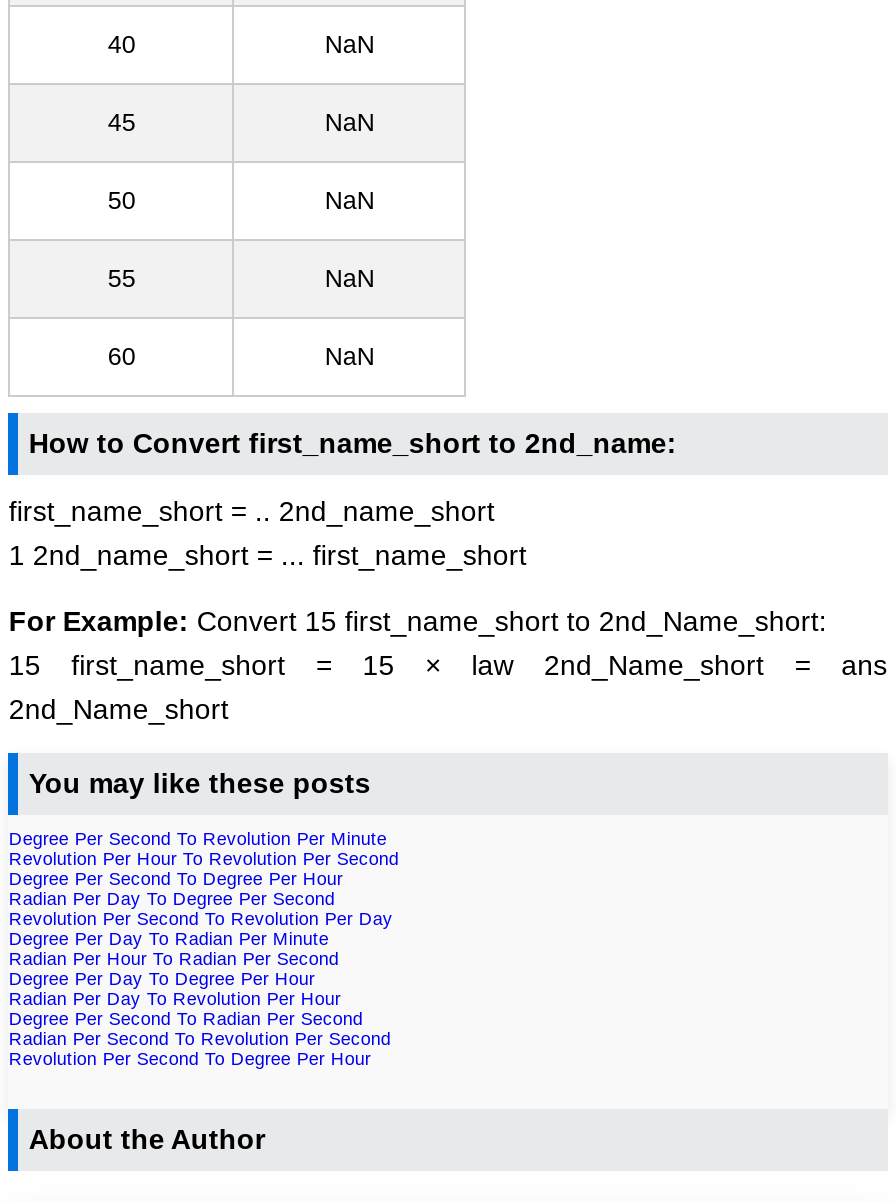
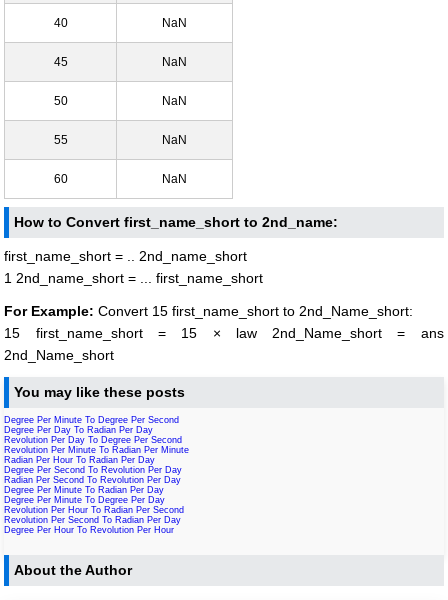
- Degree Per Second To Revolution Per Minute
+ Degree Per Minute To Degree Per Second

- Revolution Per Hour To Revolution Per Second
+ Degree Per Day To Radian Per Day

- Degree Per Second To Degree Per Hour
+ Revolution Per Day To Degree Per Second

- Radian Per Day To Degree Per Second
+ Revolution Per Minute To Radian Per Minute

- Revolution Per Second To Revolution Per Day
+ Radian Per Hour To Radian Per Day

- Degree Per Day To Radian Per Minute
+ Degree Per Second To Revolution Per Day

- Radian Per Hour To Radian Per Second
+ Radian Per Second To Revolution Per Day

- Degree Per Day To Degree Per Hour
+ Degree Per Minute To Radian Per Day

- Radian Per Day To Revolution Per Hour
+ Degree Per Minute To Degree Per Day

- Degree Per Second To Radian Per Second
+ Revolution Per Hour To Radian Per Second

- Radian Per Second To Revolution Per Second
+ Revolution Per Second To Radian Per Day

- Revolution Per Second To Degree Per Hour
+ Degree Per Hour To Revolution Per Hour
